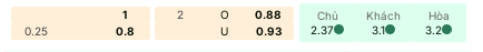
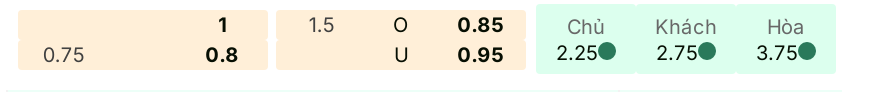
- 2
+ 1.5

- 0.88
+ 0.85

- 0.25
+ 0.75

- 0.93
+ 0.95

- 2.37
+ 2.25

- 3.1
+ 2.75

- 3.2
+ 3.75
